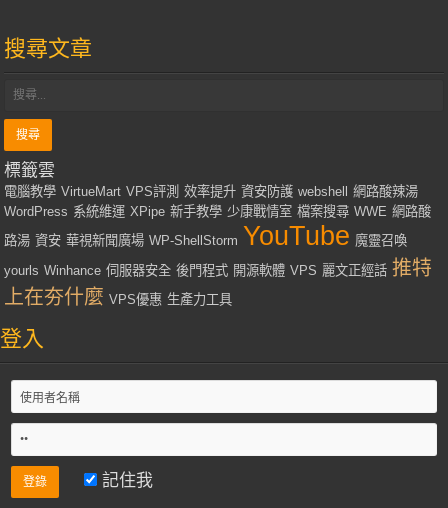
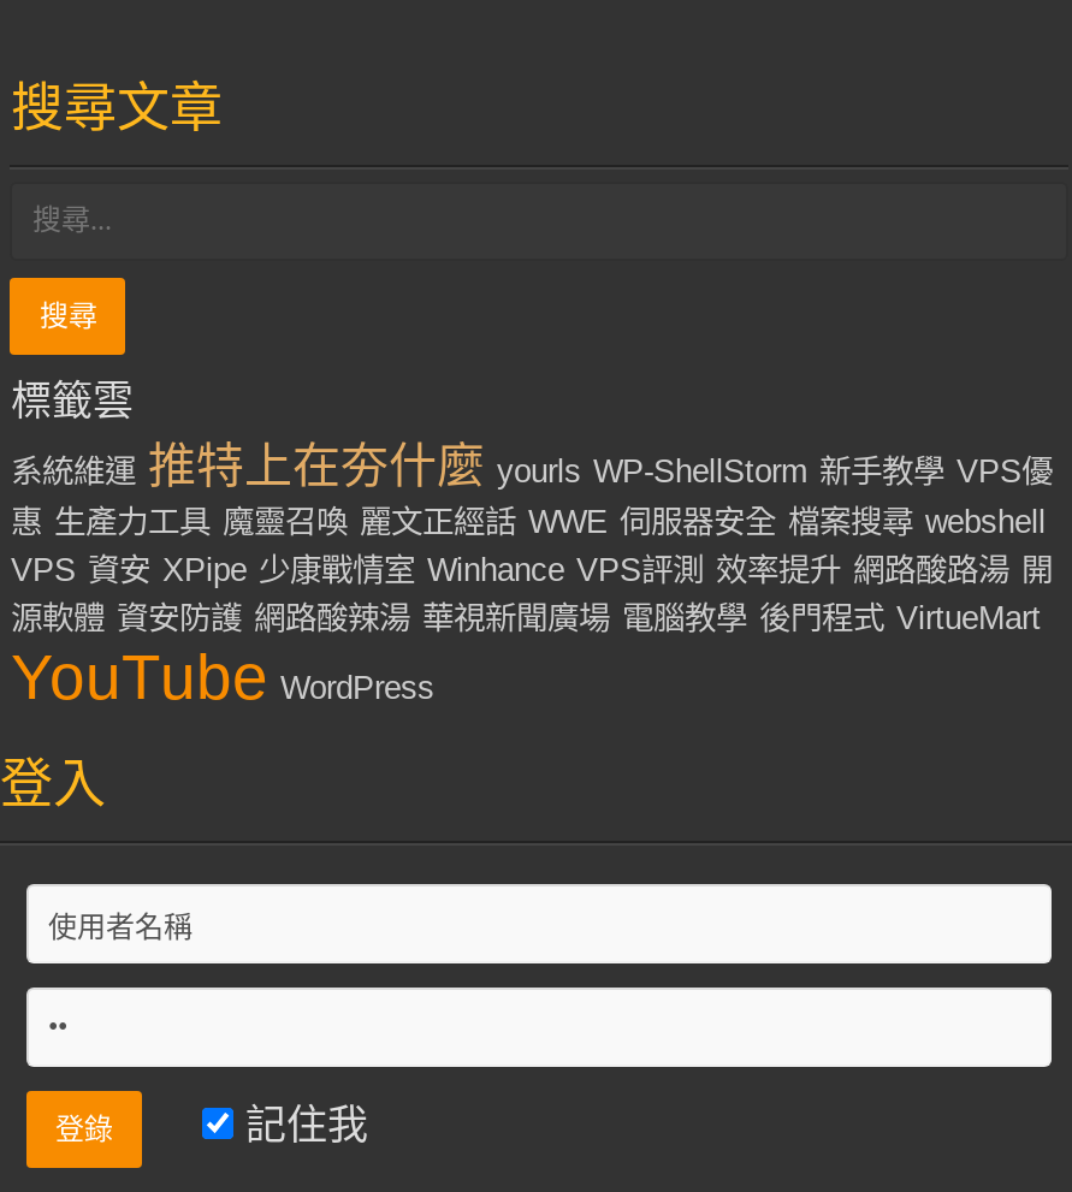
- 電腦教學 VirtueMart VPS評測 效率提升 資安防護 webshell 網路酸辣湯
- WordPress 系統維運 XPipe 新手教學 少康戰情室 檔案搜尋 WWE 網路酸
- 路湯 資安 華視新聞廣場 WP-ShellStorm YouTube 魔靈召喚
- yourls Winhance 伺服器安全 後門程式 開源軟體 VPS 麗文正經話 推特
- 上在夯什麼 VPS優惠 生產力工具
+ 系統維運 推特上在夯什麼 yourls WP-ShellStorm 新手教學 VPS優
+ 惠 生產力工具 魔靈召喚 麗文正經話 WWE 伺服器安全 檔案搜尋 webshell
+ VPS 資安 XPipe 少康戰情室 Winhance VPS評測 效率提升 網路酸路湯 開
+ 源軟體 資安防護 網路酸辣湯 華視新聞廣場 電腦教學 後門程式 VirtueMart
+ YouTube WordPress
